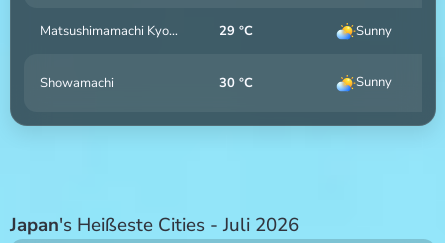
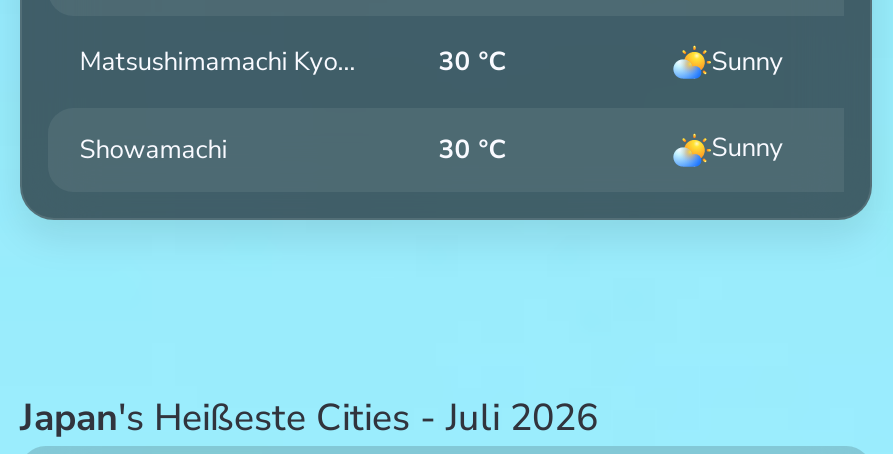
- 29 °C
+ 30 °C
